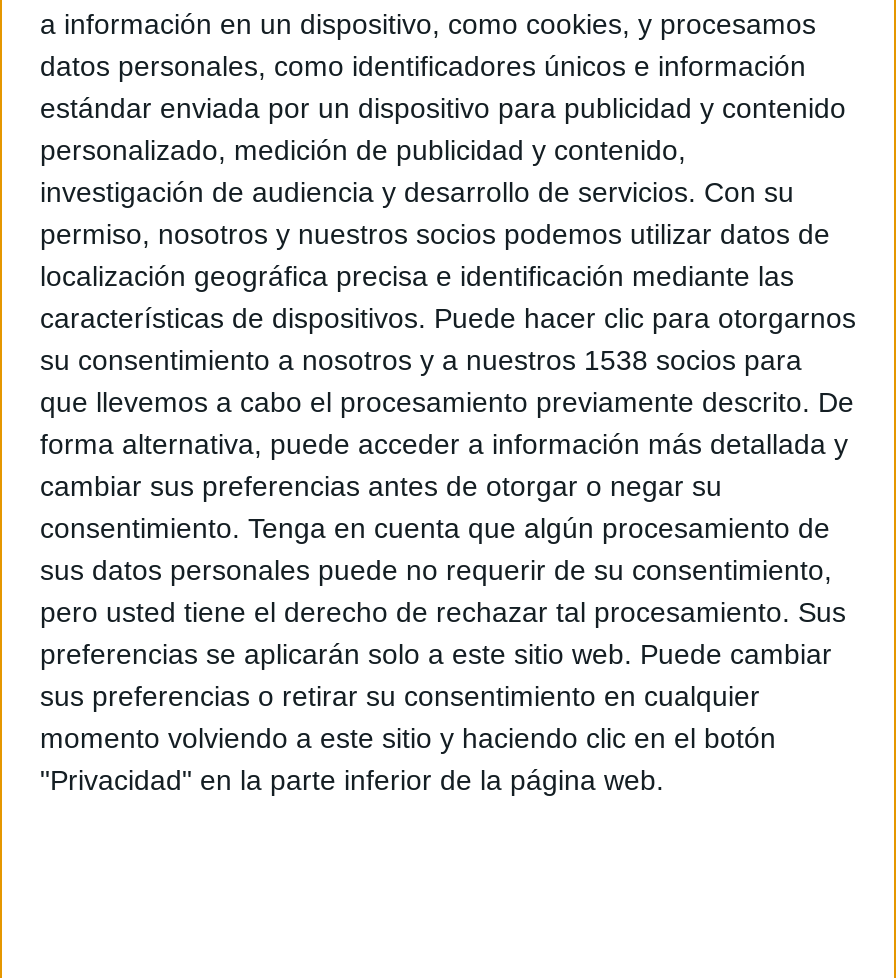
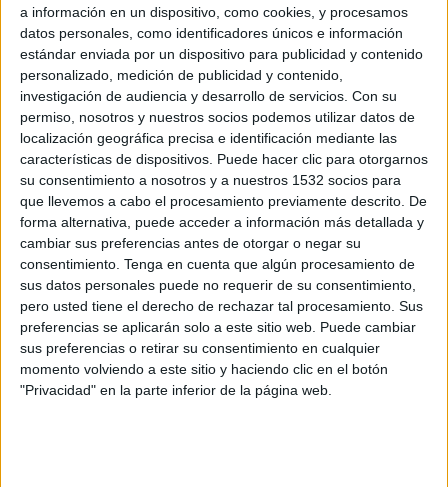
- su consentimiento a nosotros y a nuestros 1538 socios para
+ su consentimiento a nosotros y a nuestros 1532 socios para
